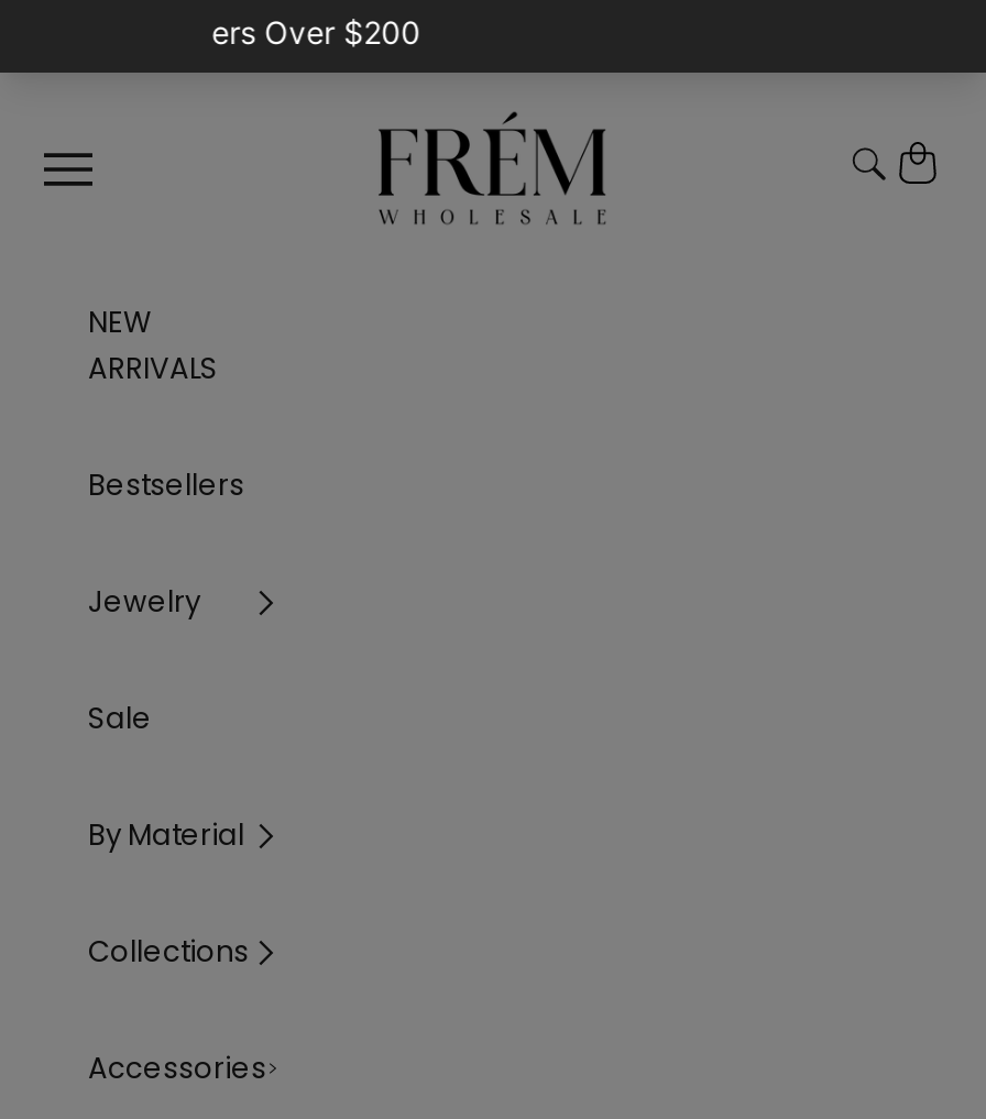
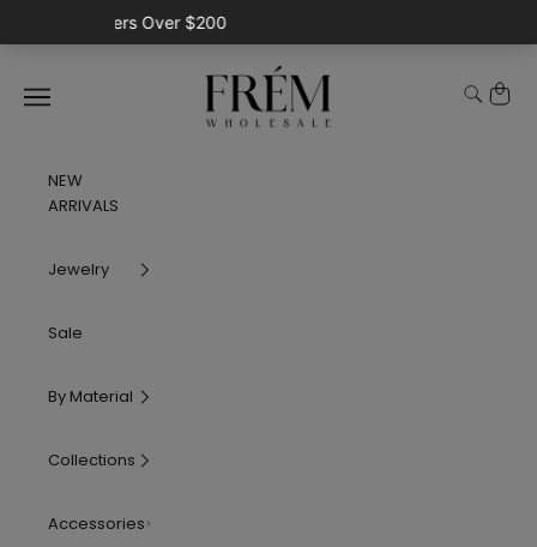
- Bestsellers
